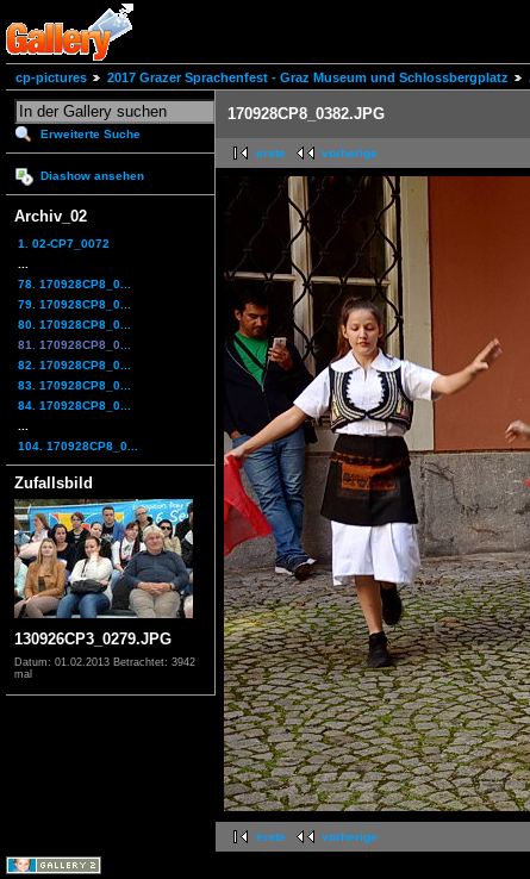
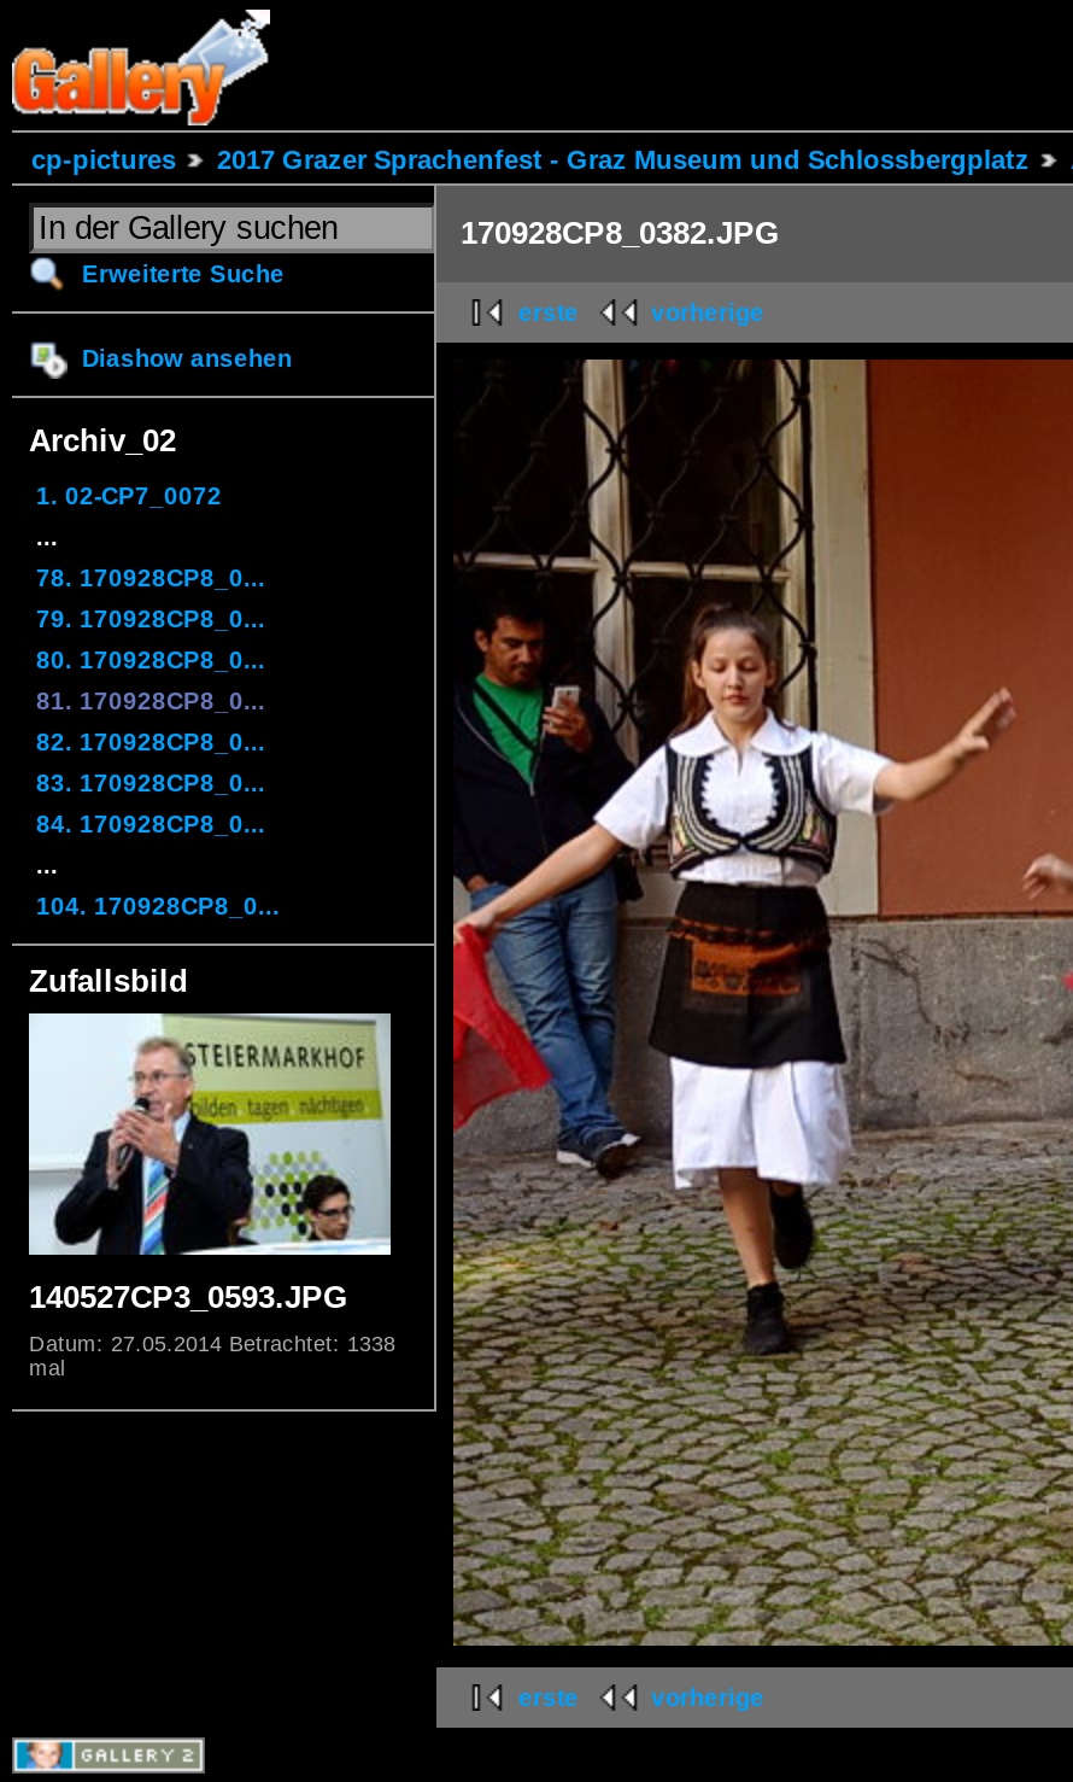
- [image]
- 130926CP3_0279.JPG
+ [image]
+ 140527CP3_0593.JPG

- Datum: 01.02.2013 Betrachtet: 3942
+ Datum: 27.05.2014 Betrachtet: 1338
